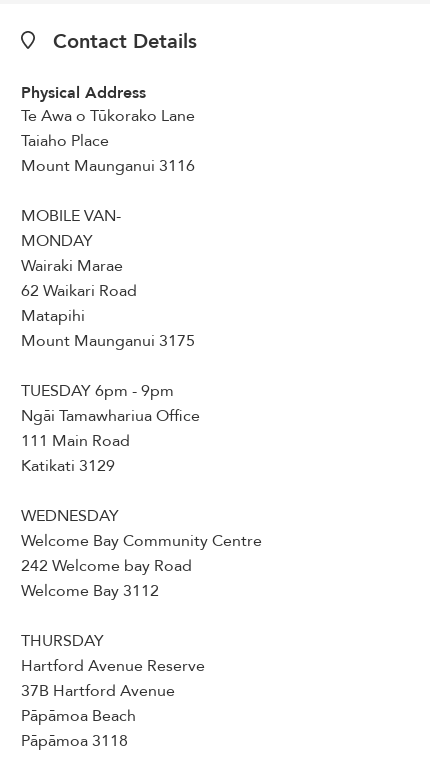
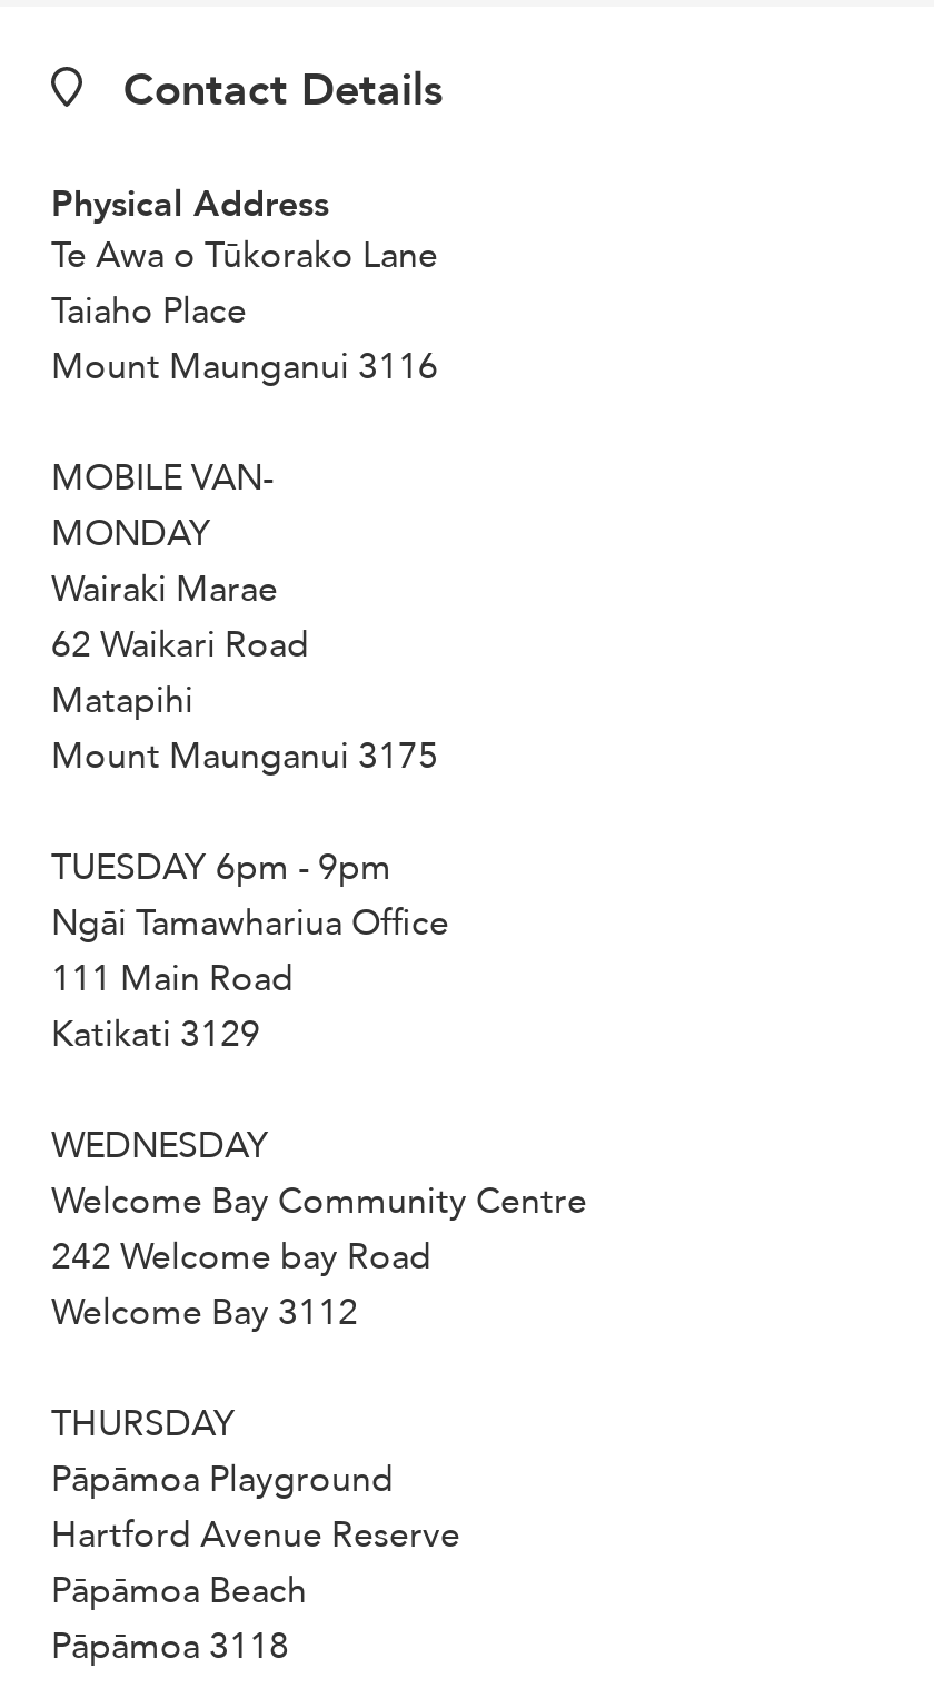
+ Pāpāmoa Playground

moved down: Hartford Avenue Reserve

- 37B Hartford Avenue
